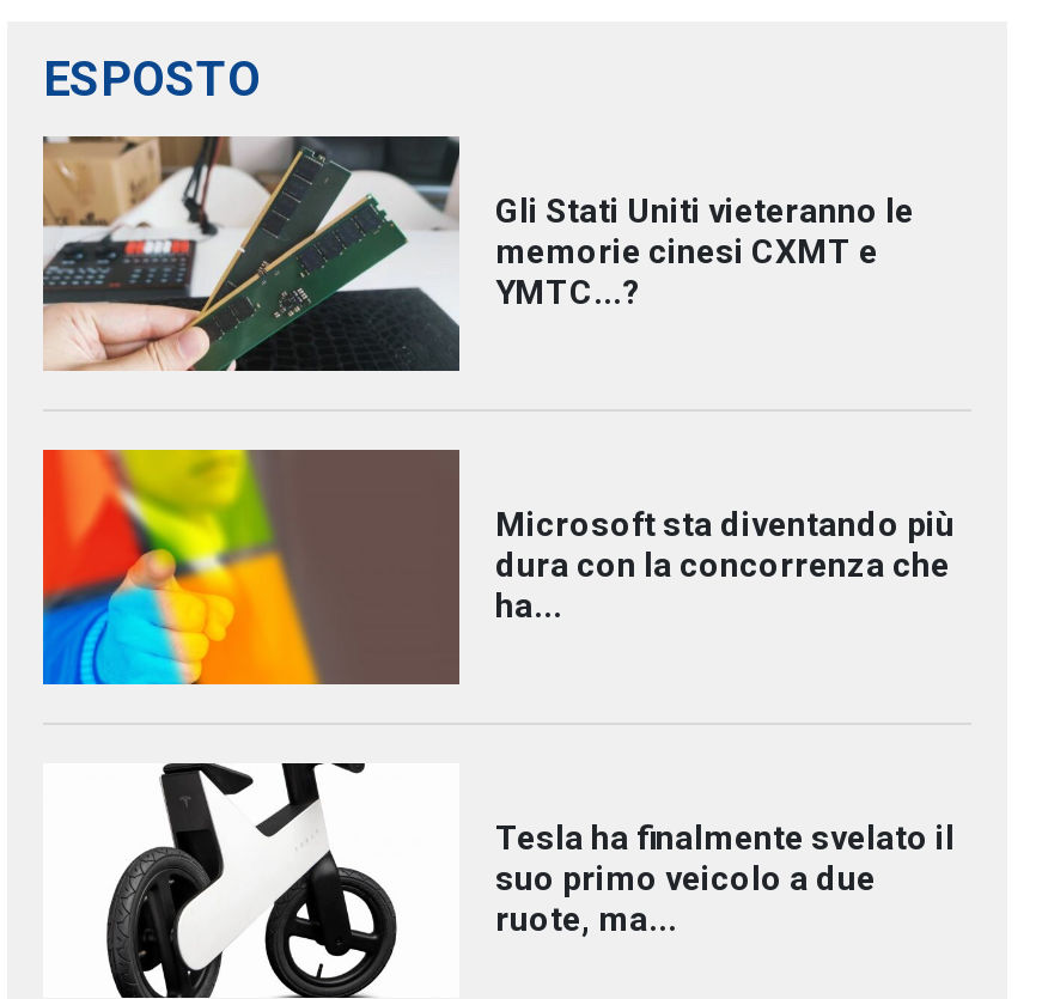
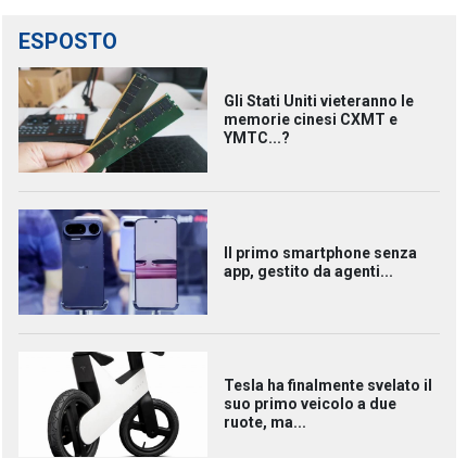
- [image]
- Microsoft sta diventando più
- dura con la concorrenza che
- ha...
+ [image]
+ Il primo smartphone senza
+ app, gestito da agenti...
